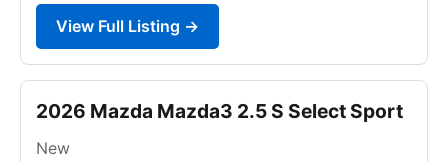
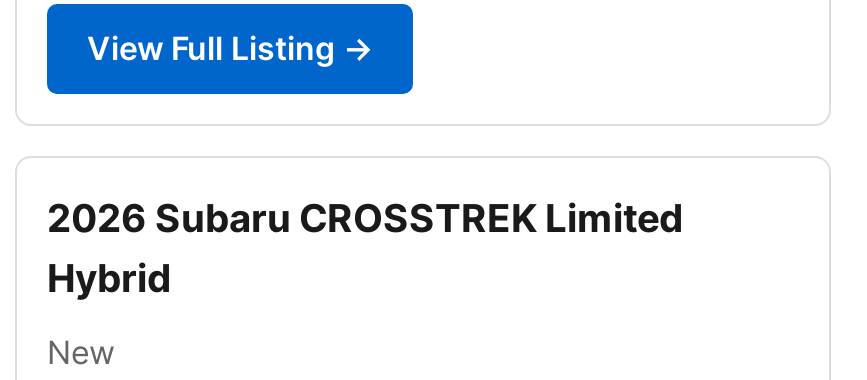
- 2026 Mazda Mazda3 2.5 S Select Sport
+ 2026 Subaru CROSSTREK Limited
+ Hybrid
